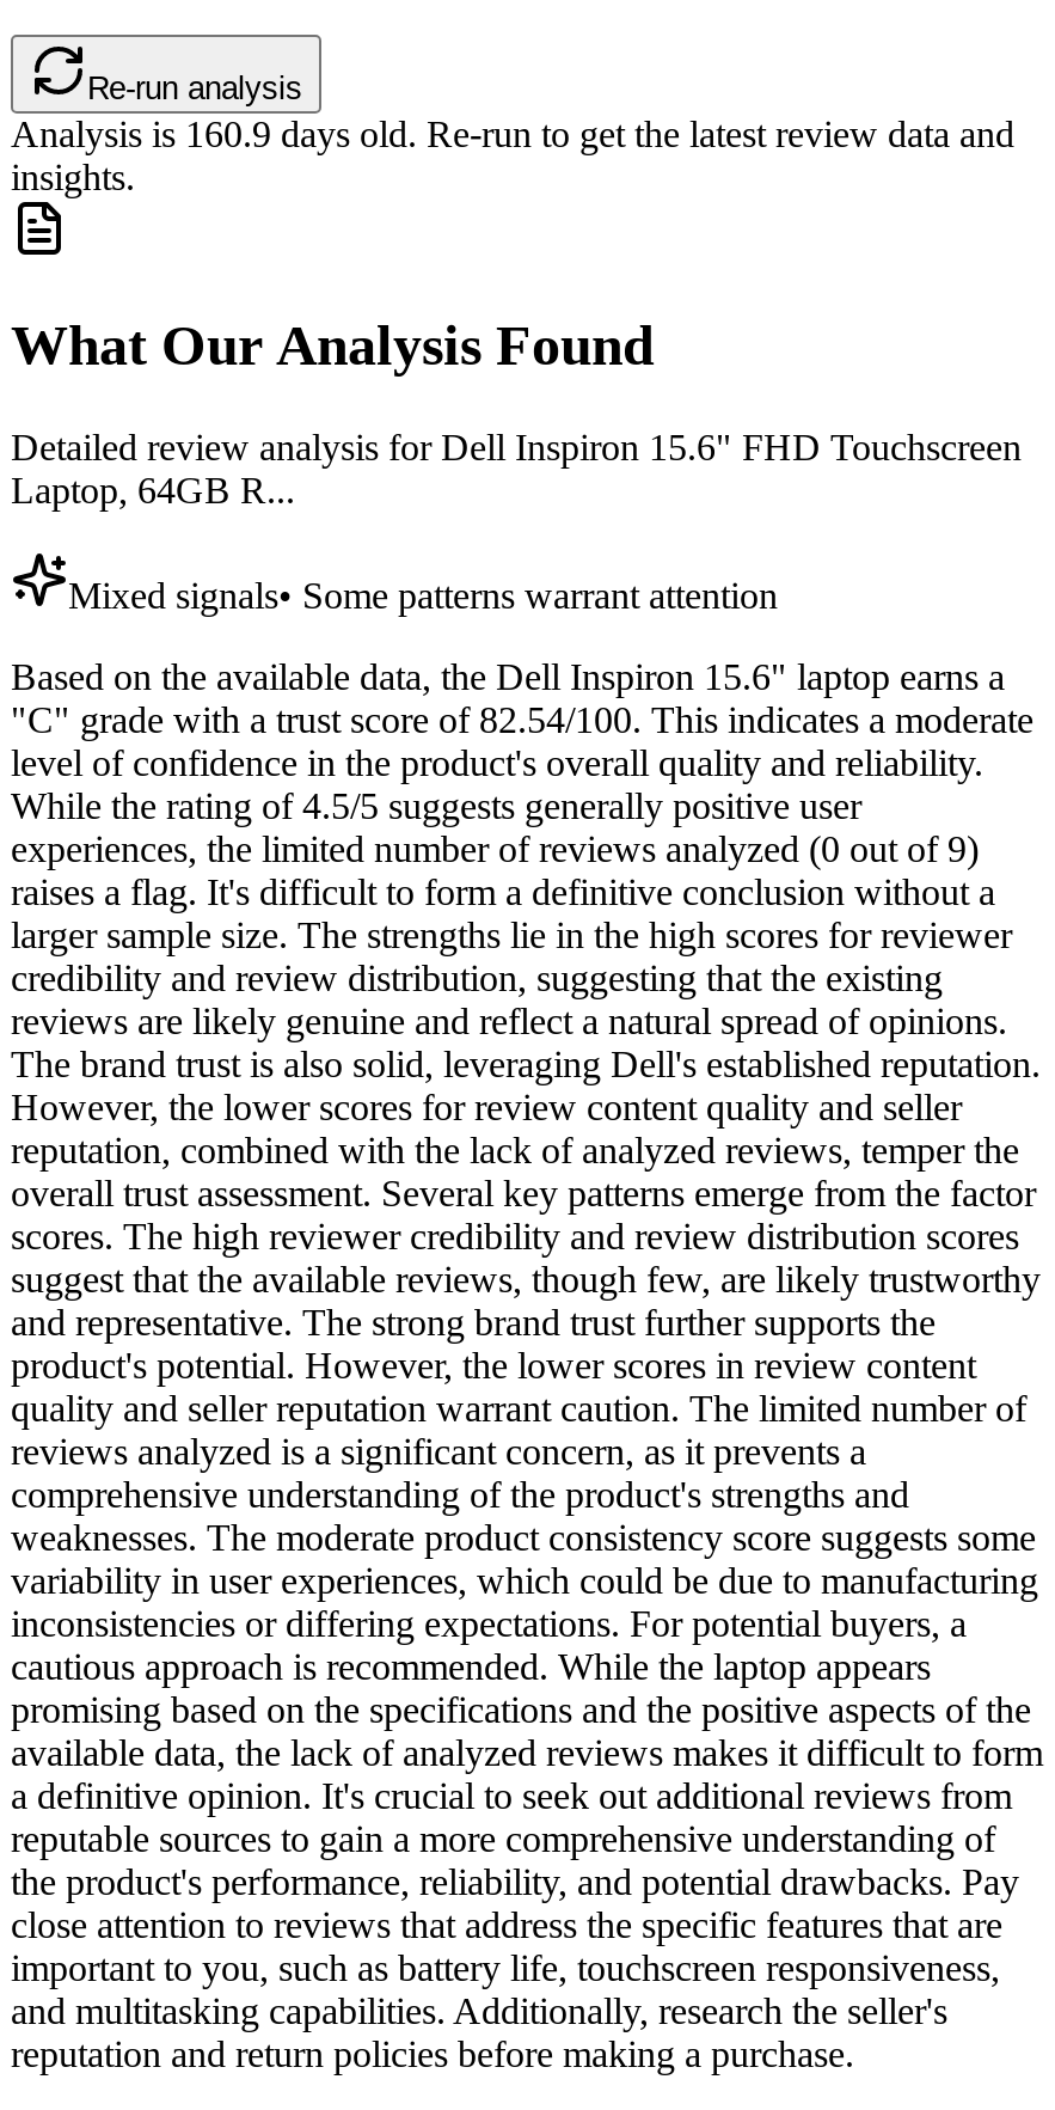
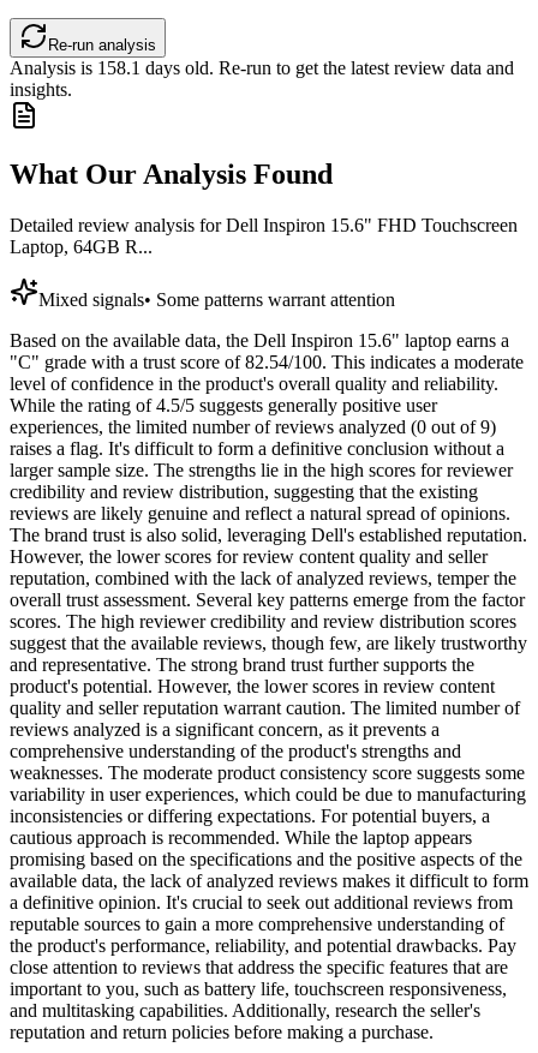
- Analysis is160.9days old. Re-run to get the latest review data and
+ Analysis is158.1days old. Re-run to get the latest review data and
